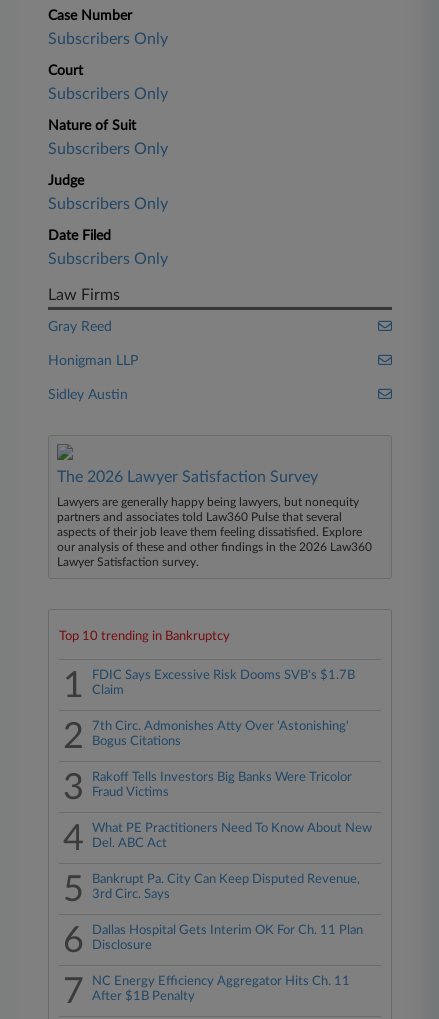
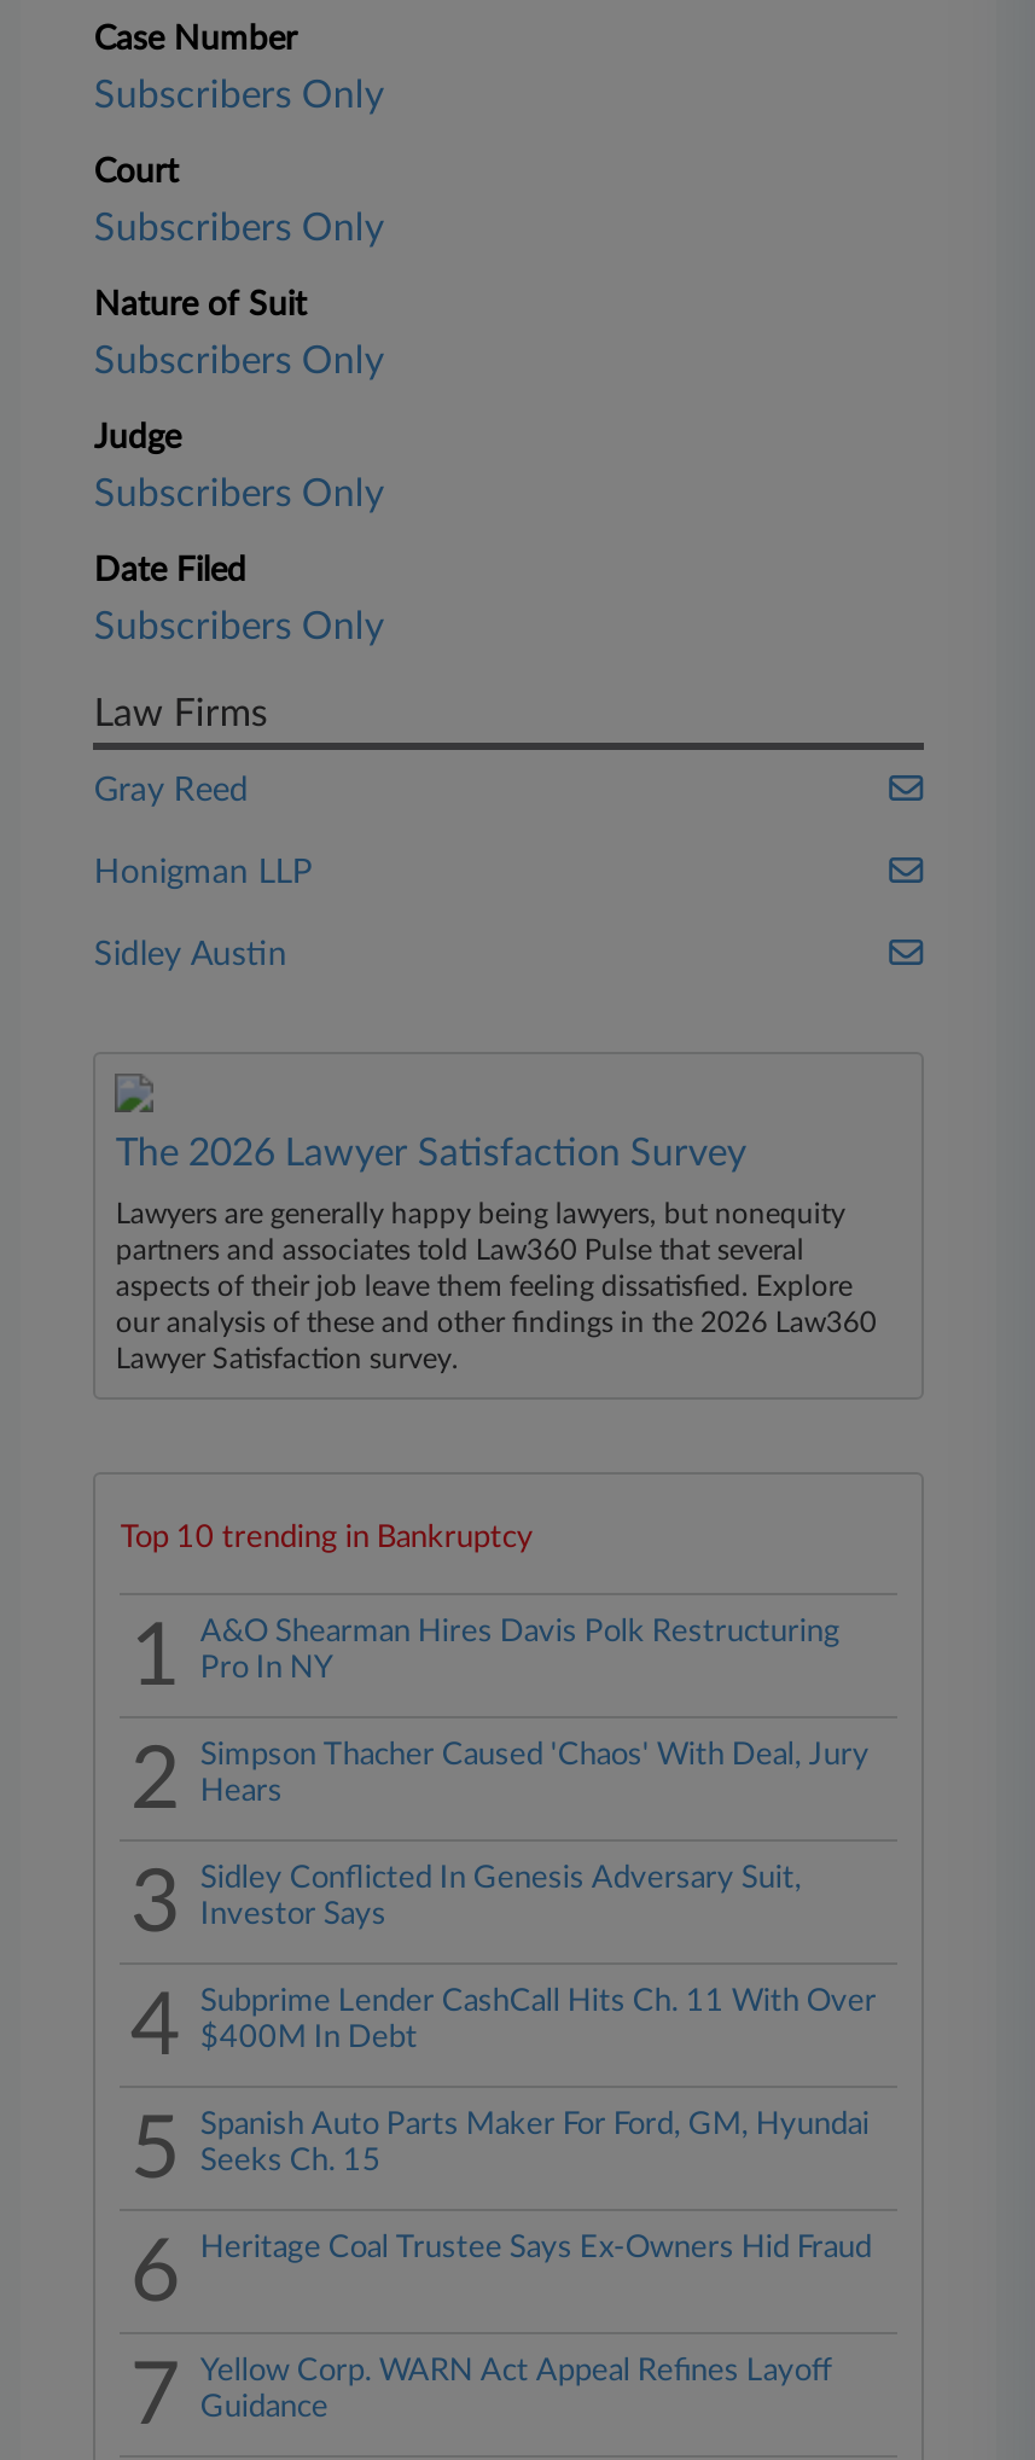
- FDIC Says Excessive Risk Dooms SVB's $1.7B
- Claim
+ A&O Shearman Hires Davis Polk Restructuring
+ Pro In NY

- 7th Circ. Admonishes Atty Over 'Astonishing'
- Bogus Citations
+ Simpson Thacher Caused 'Chaos' With Deal, Jury
+ Hears

- Rakoff Tells Investors Big Banks Were Tricolor
- Fraud Victims
+ Sidley Conflicted In Genesis Adversary Suit,
+ Investor Says

- What PE Practitioners Need To Know About New
- Del. ABC Act
+ Subprime Lender CashCall Hits Ch. 11 With Over
+ $400M In Debt

- Bankrupt Pa. City Can Keep Disputed Revenue,
- 3rd Circ. Says
+ Spanish Auto Parts Maker For Ford, GM, Hyundai
+ Seeks Ch. 15

- Dallas Hospital Gets Interim OK For Ch. 11 Plan
- Disclosure
+ Heritage Coal Trustee Says Ex-Owners Hid Fraud

- NC Energy Efficiency Aggregator Hits Ch. 11
- After $1B Penalty
+ Yellow Corp. WARN Act Appeal Refines Layoff
+ Guidance
